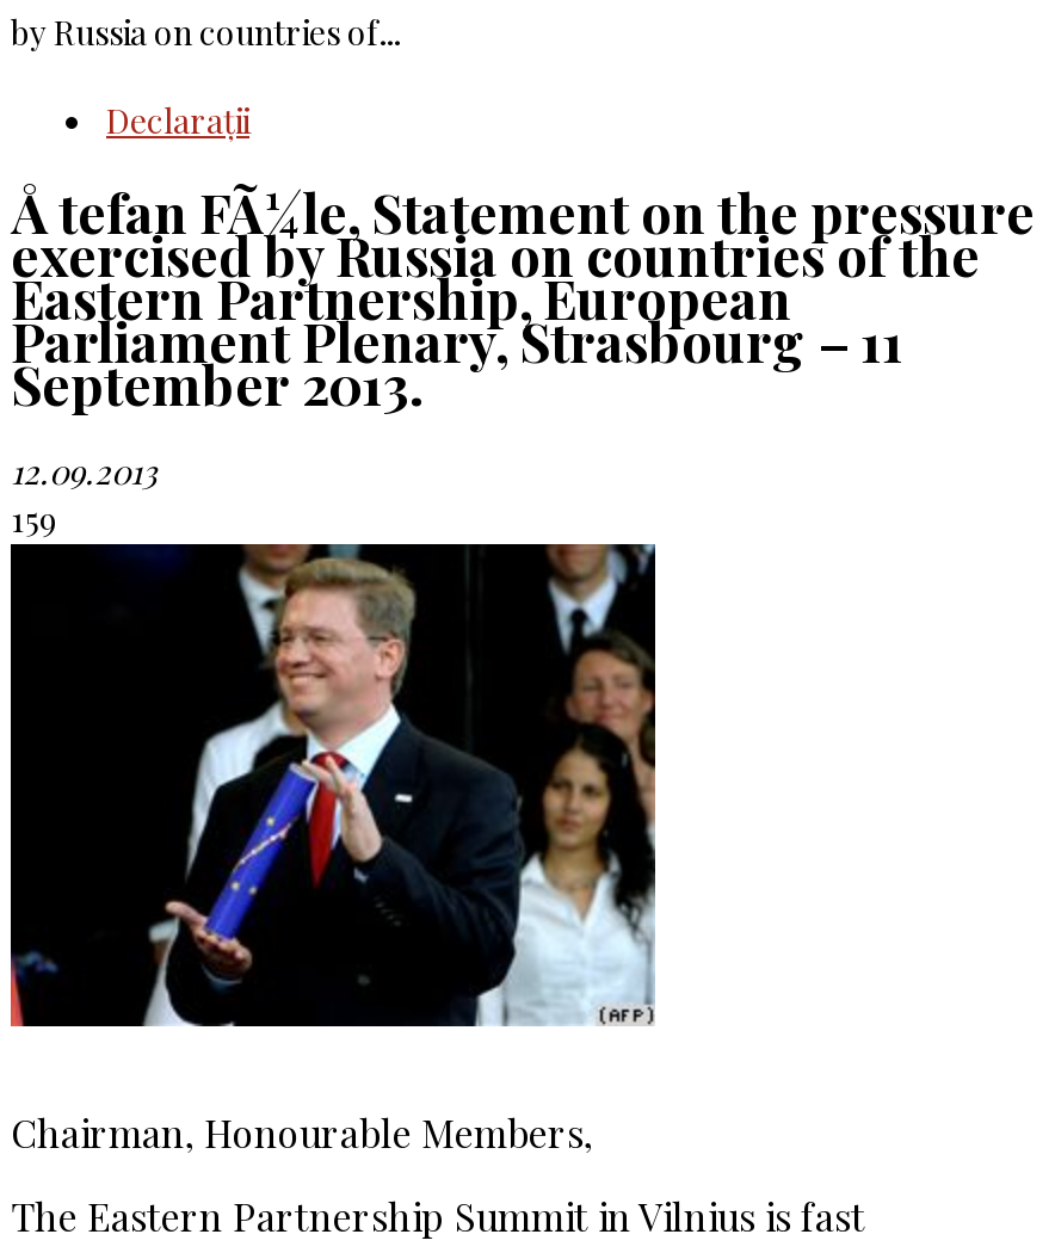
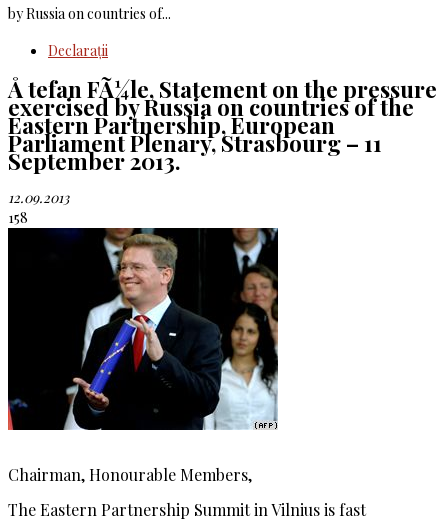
- 159
+ 158
